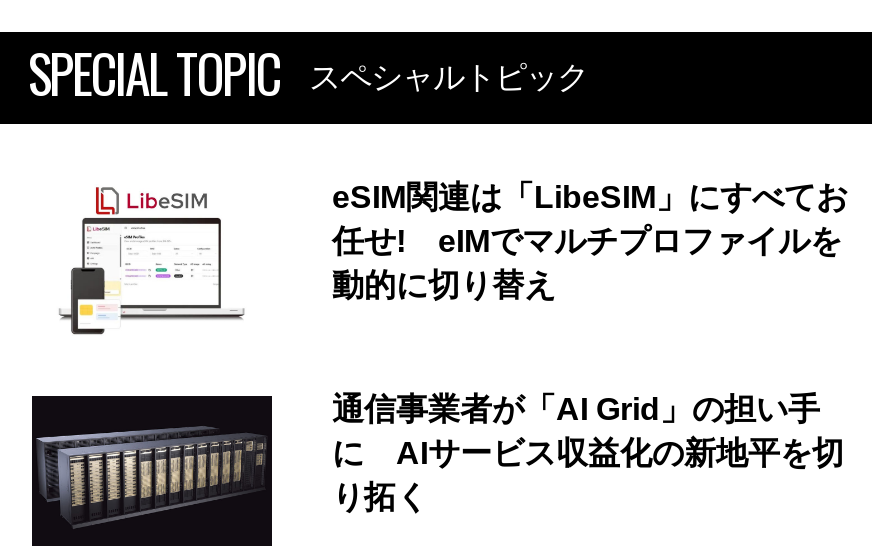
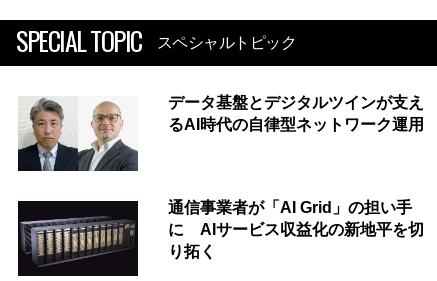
- [image]
- eSIM関連は「LibeSIM」にすべてお
- 任せ! eIMでマルチプロファイルを
- 動的に切り替え
+ [image]
+ データ基盤とデジタルツインが支え
+ るAI時代の自律型ネットワーク運用
